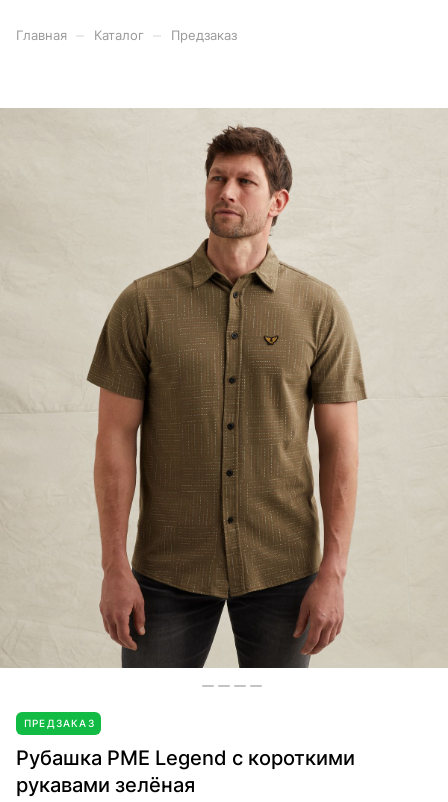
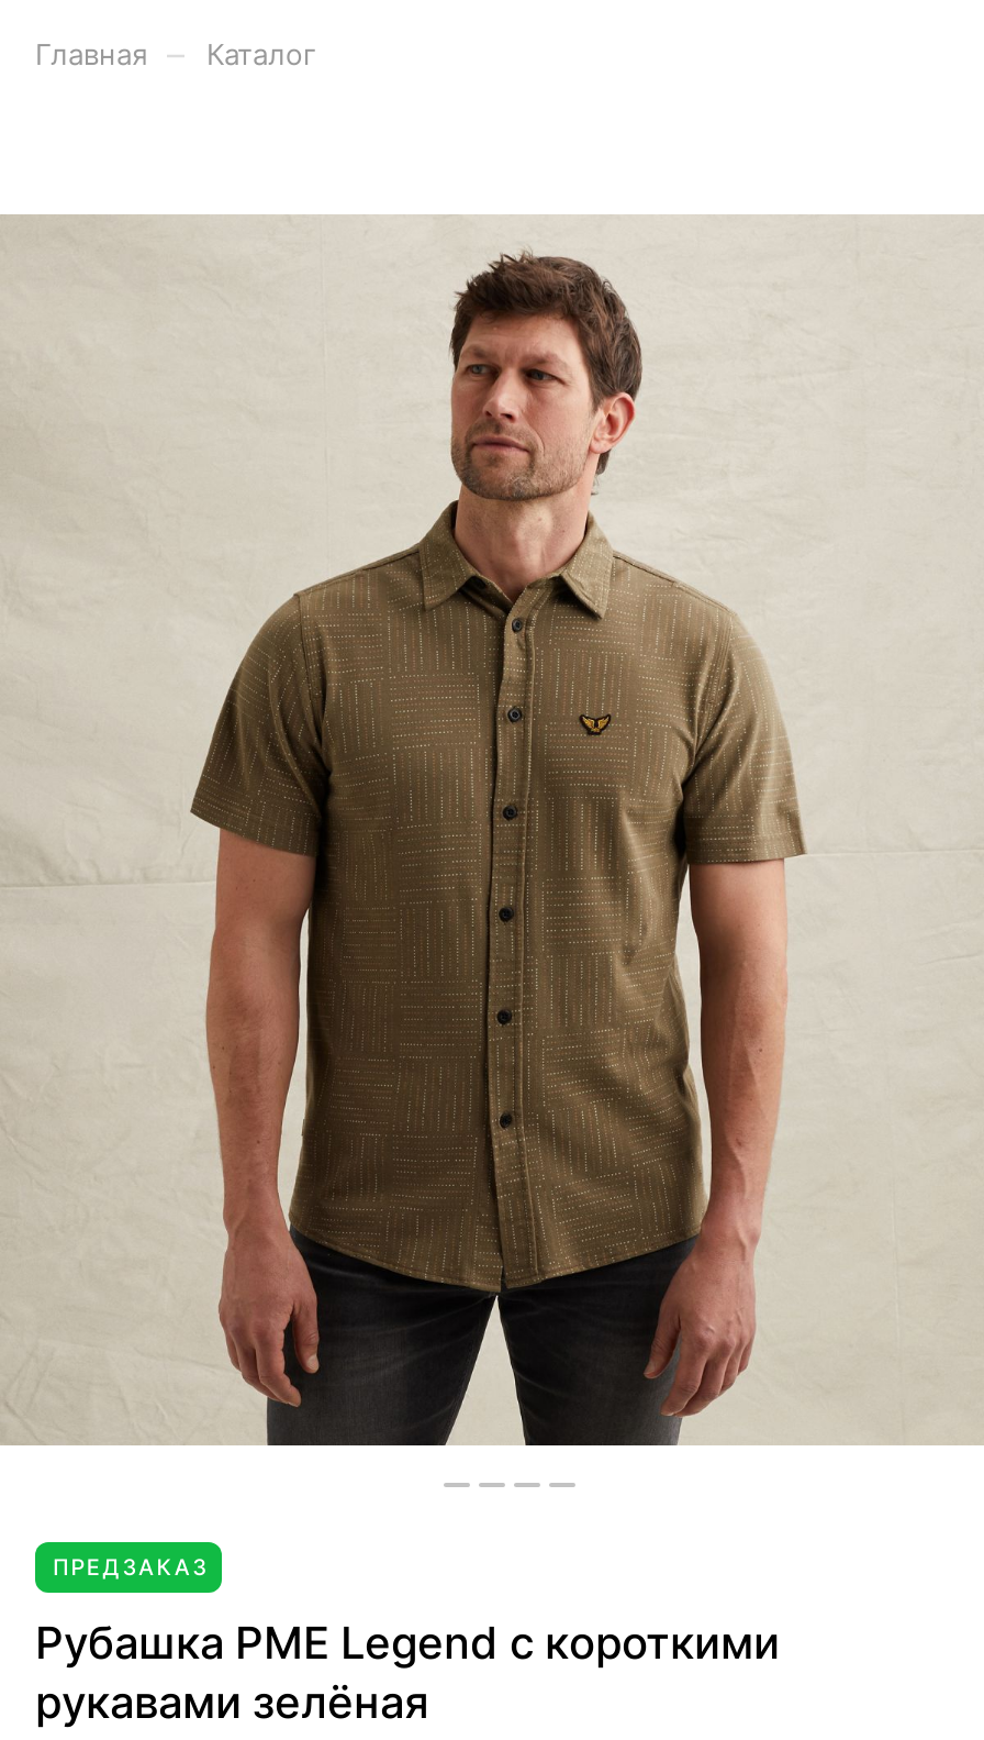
- Каталог –
- Предзаказ
+ Каталог
